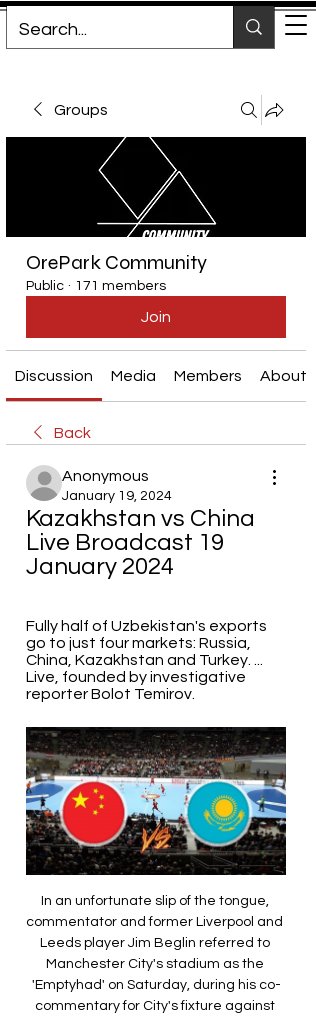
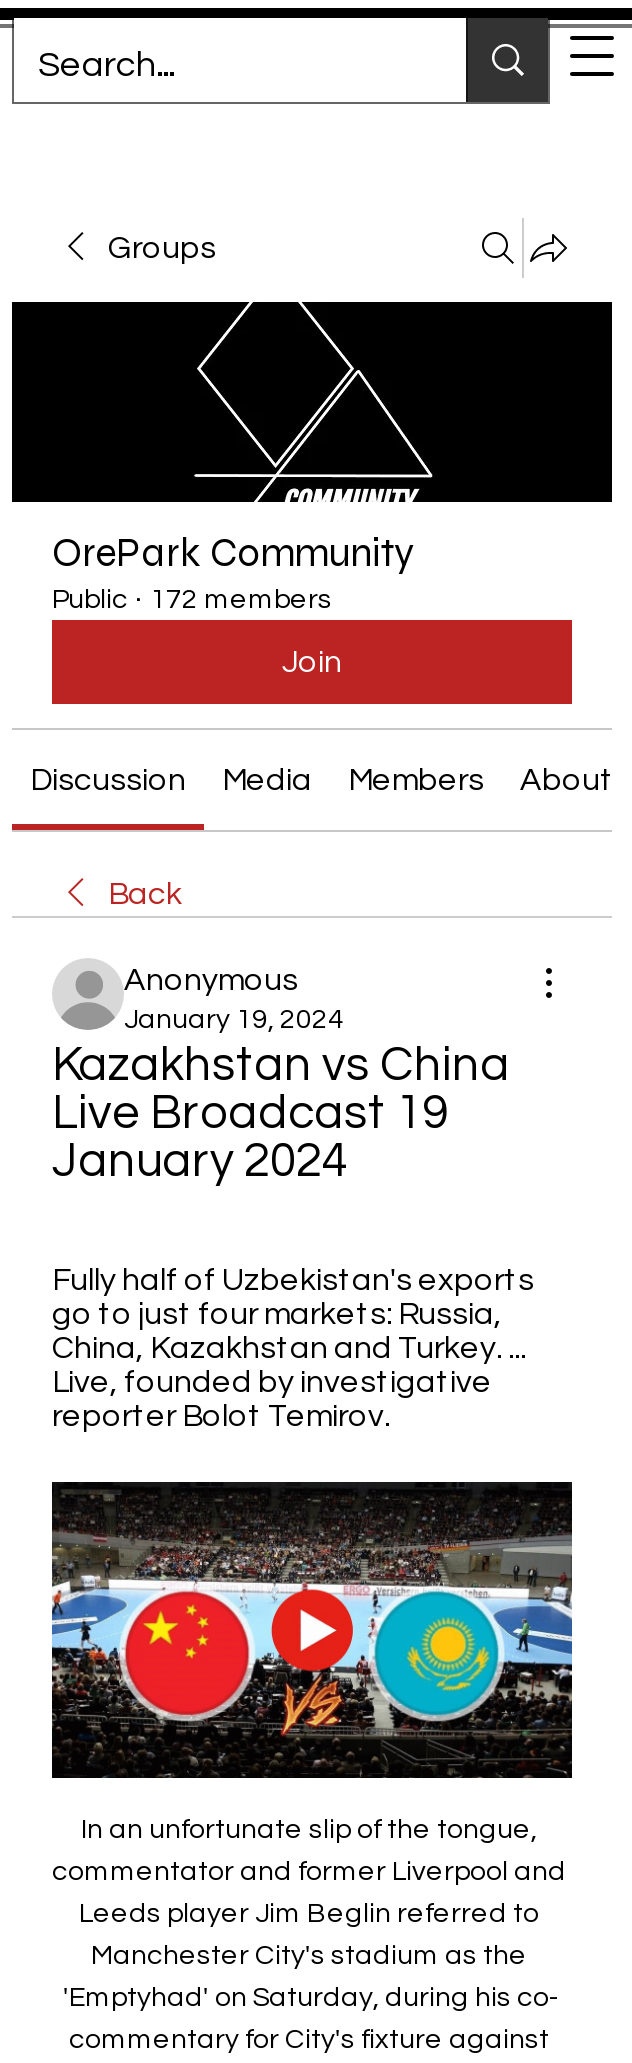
- Public · 171 members
+ Public · 172 members

- [image]
+ [image]
